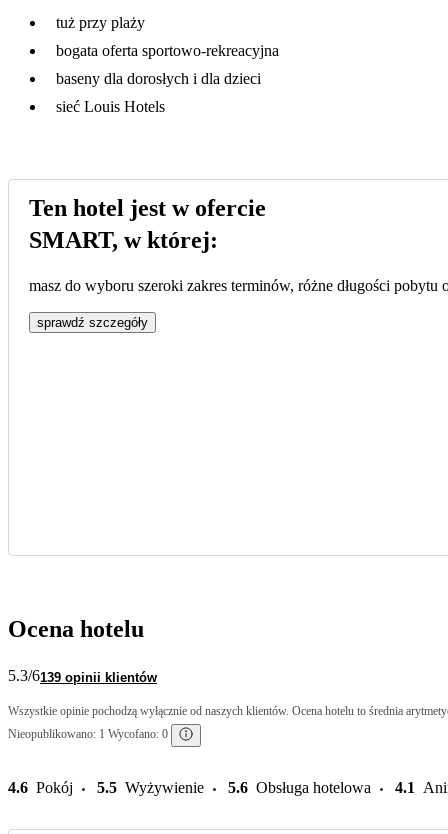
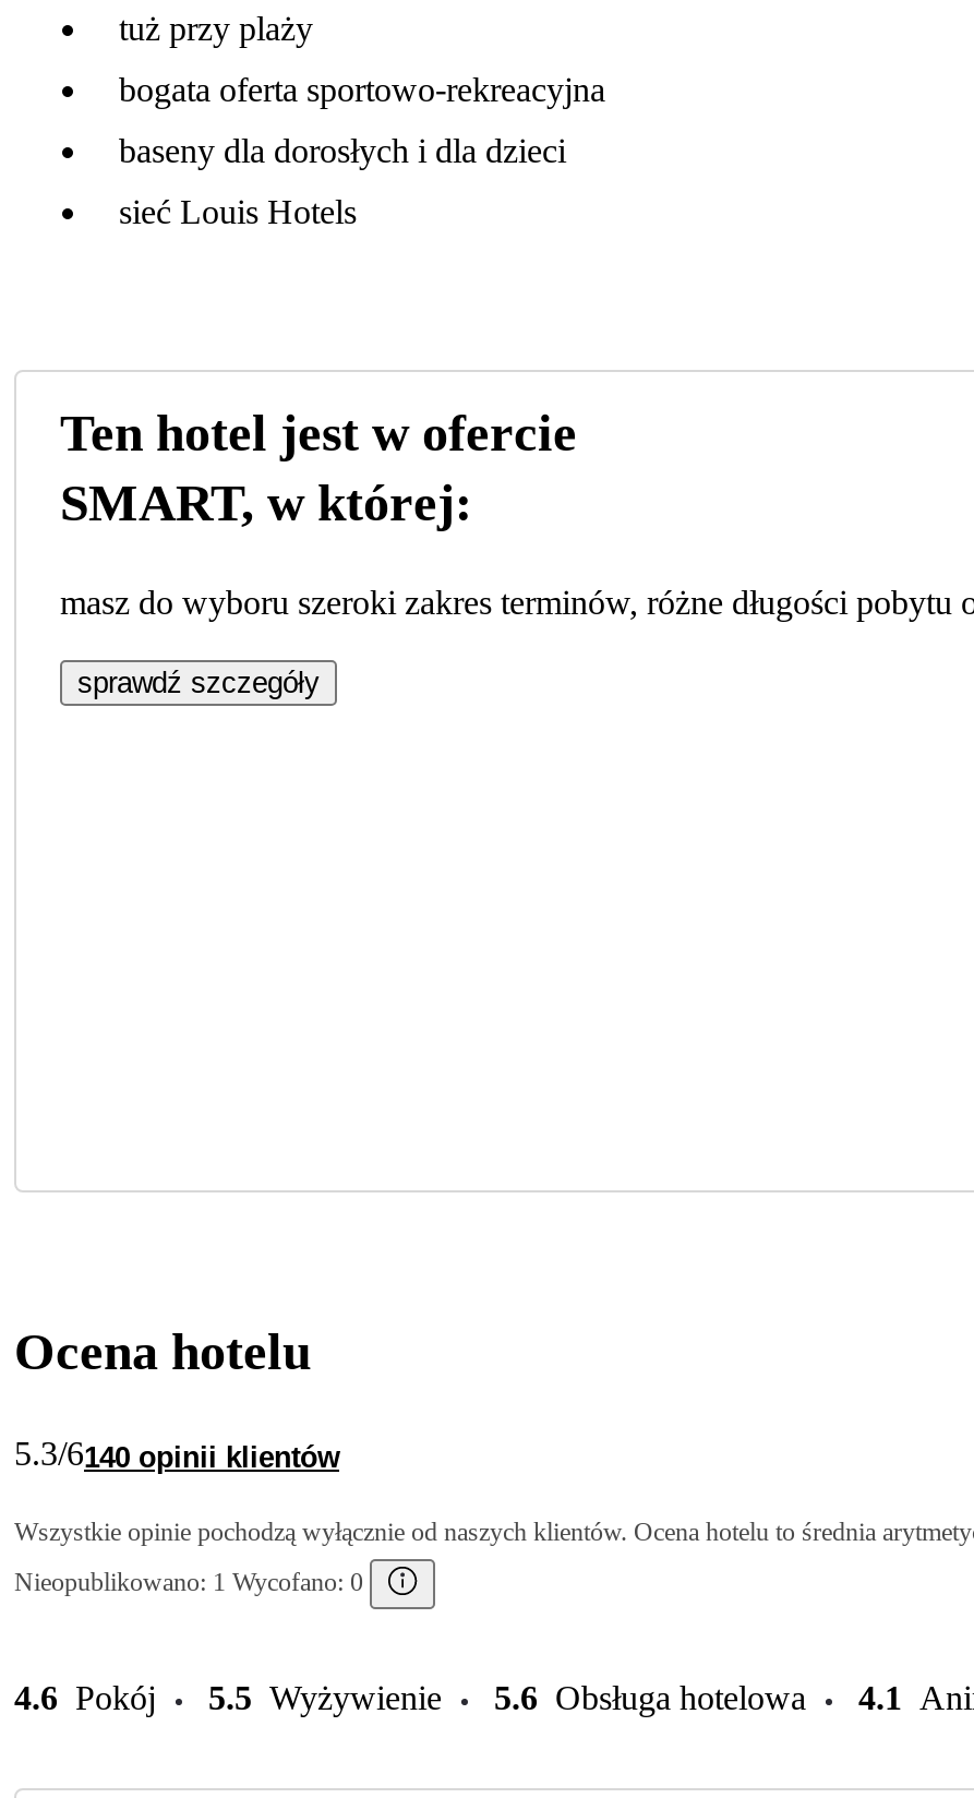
- 5.3/6139 opinii klientów
+ 5.3/6140 opinii klientów
